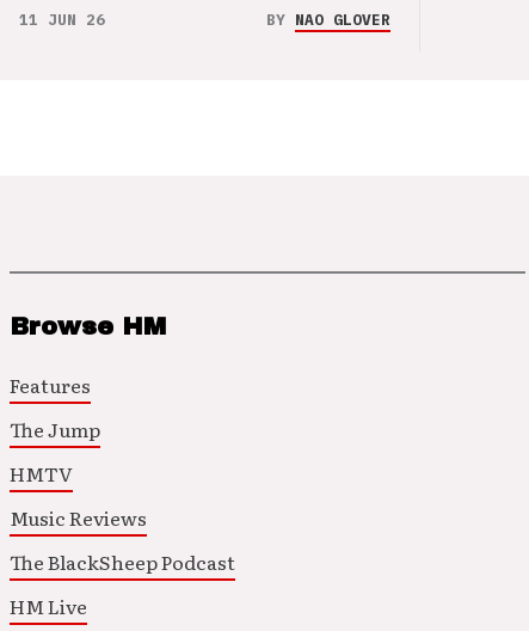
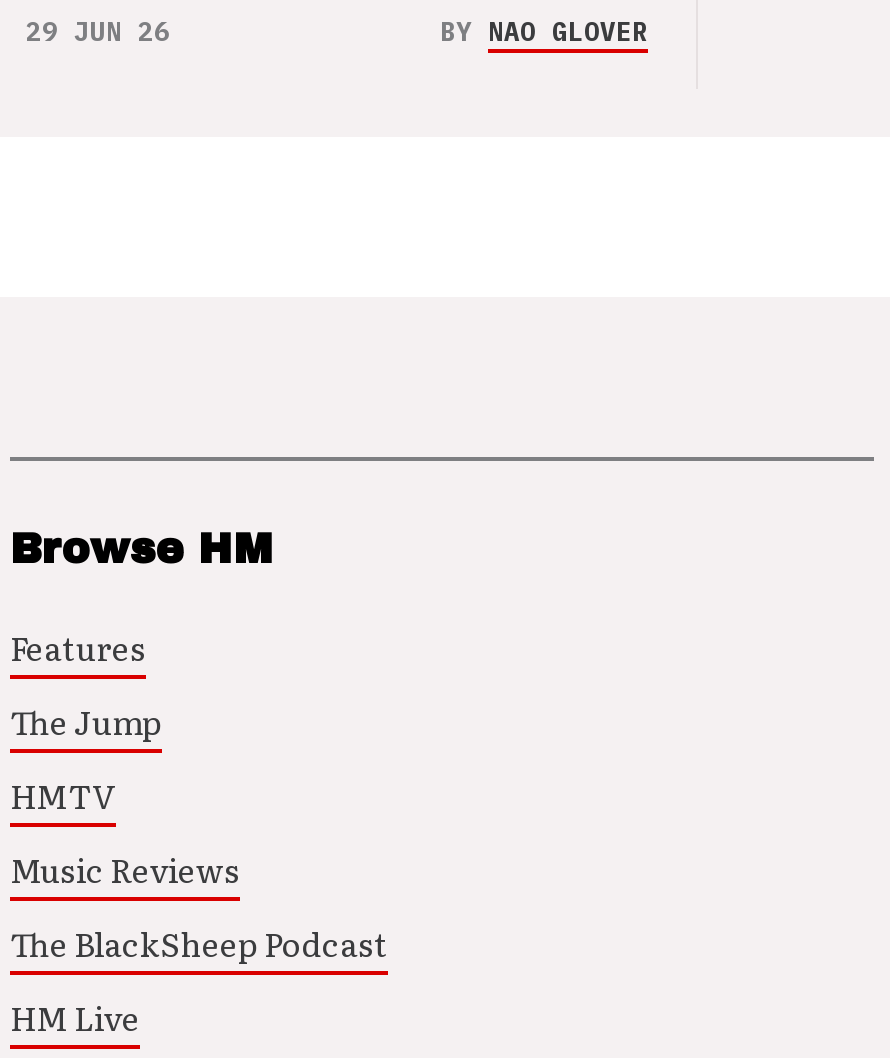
- 11 JUN 26
+ 29 JUN 26
